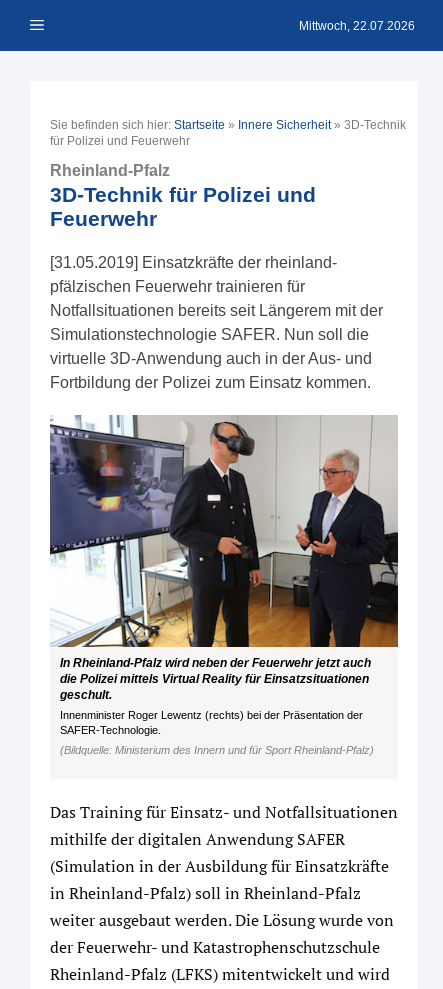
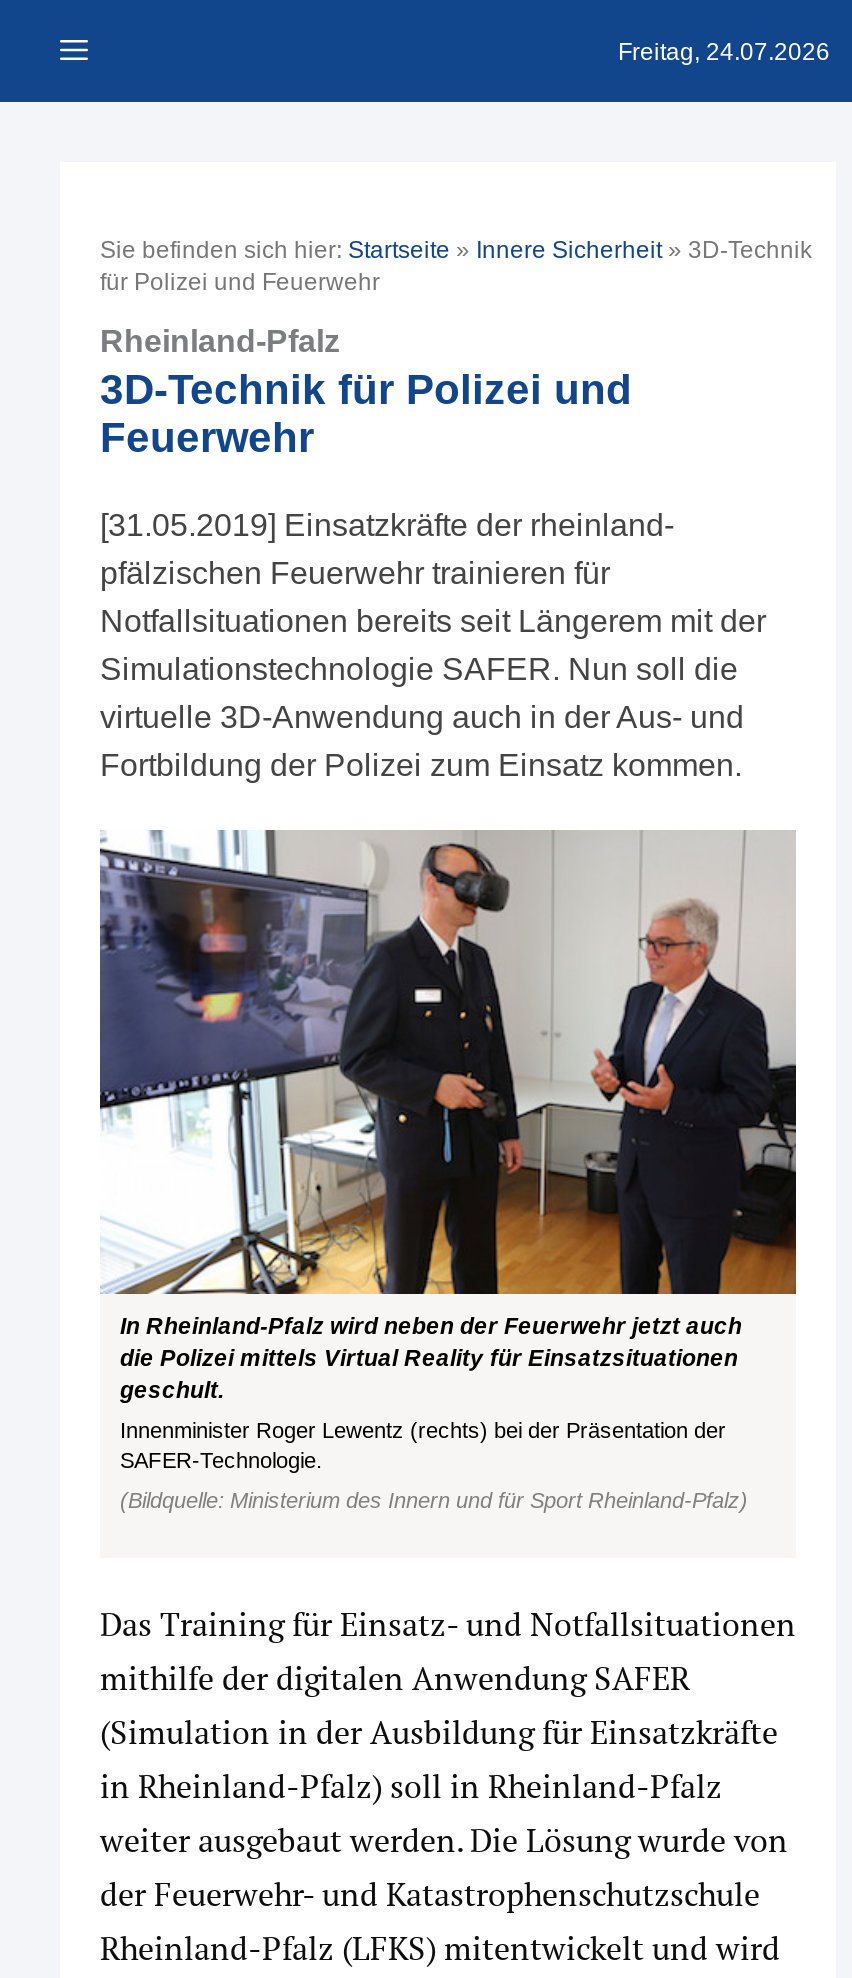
- Mittwoch, 22.07.2026
+ Freitag, 24.07.2026
